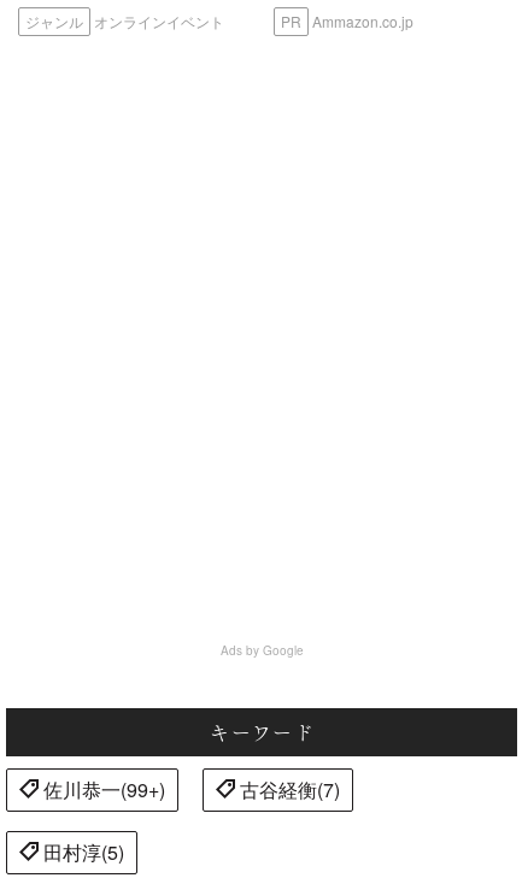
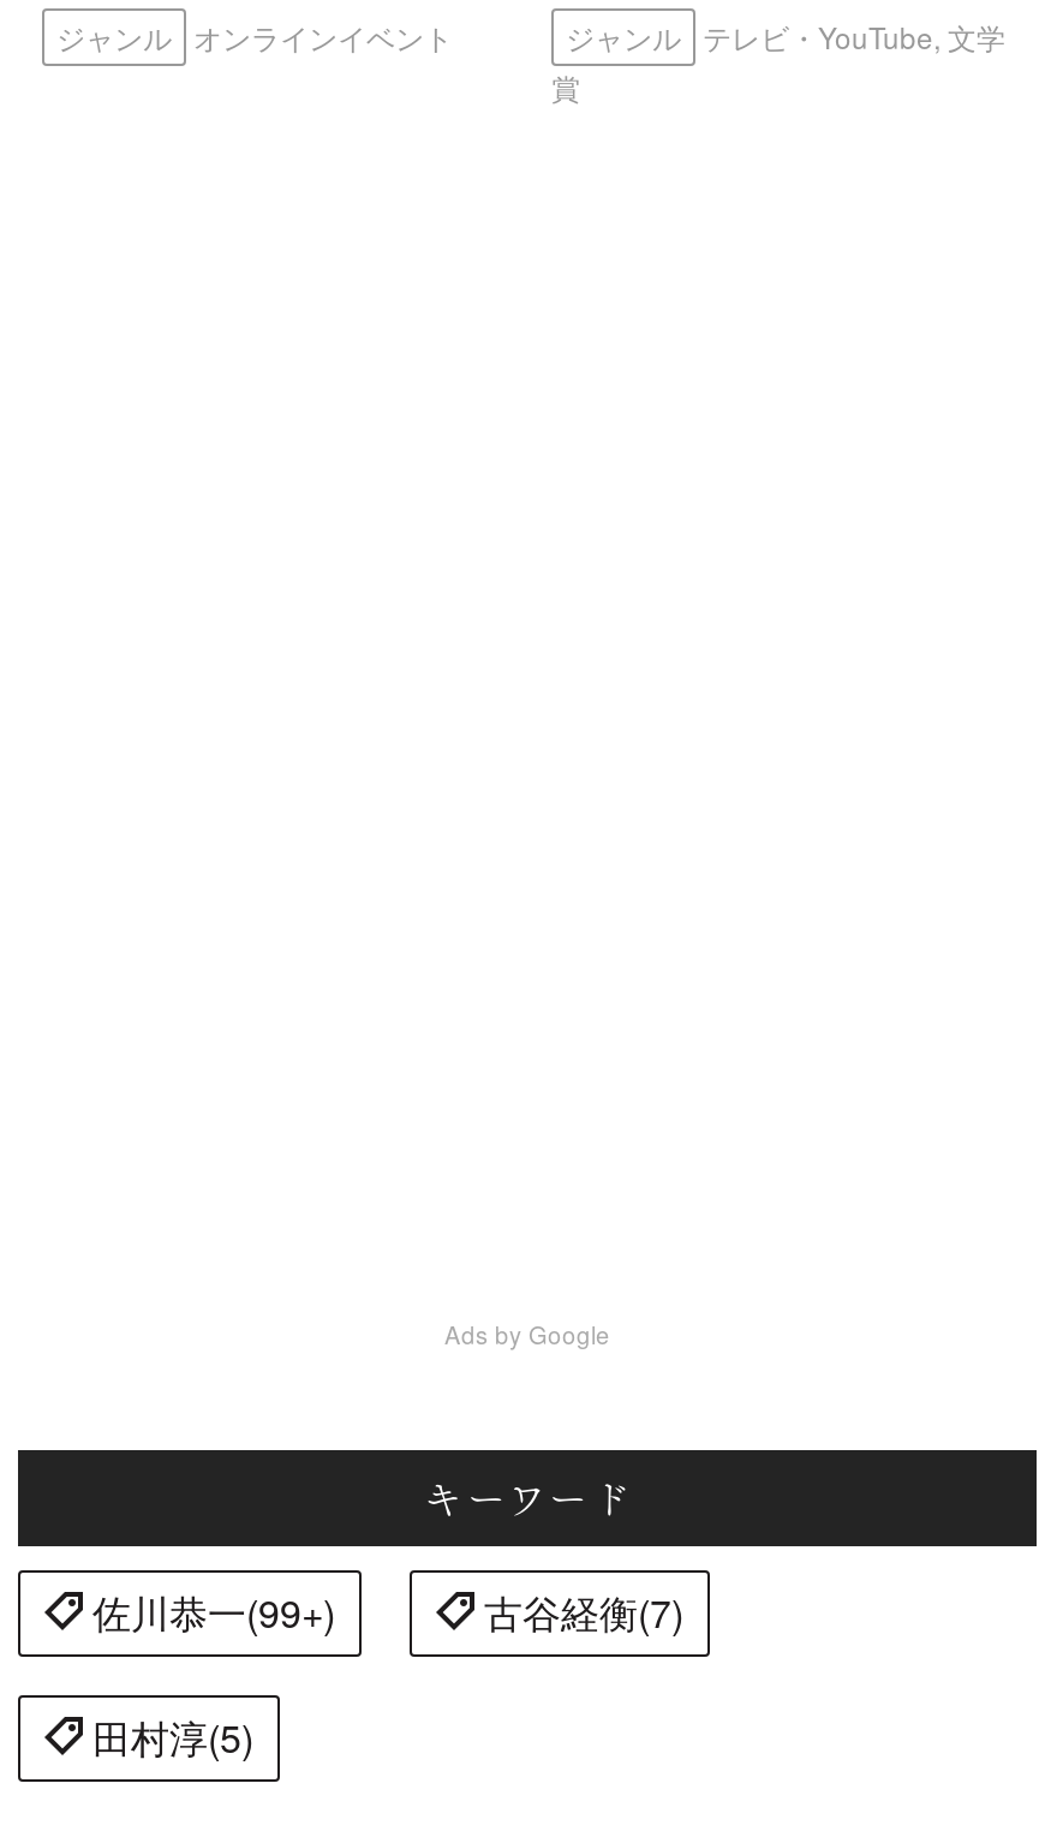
- PR Ammazon.co.jp
+ ジャンル テレビ・YouTube, 文学
+ 賞
